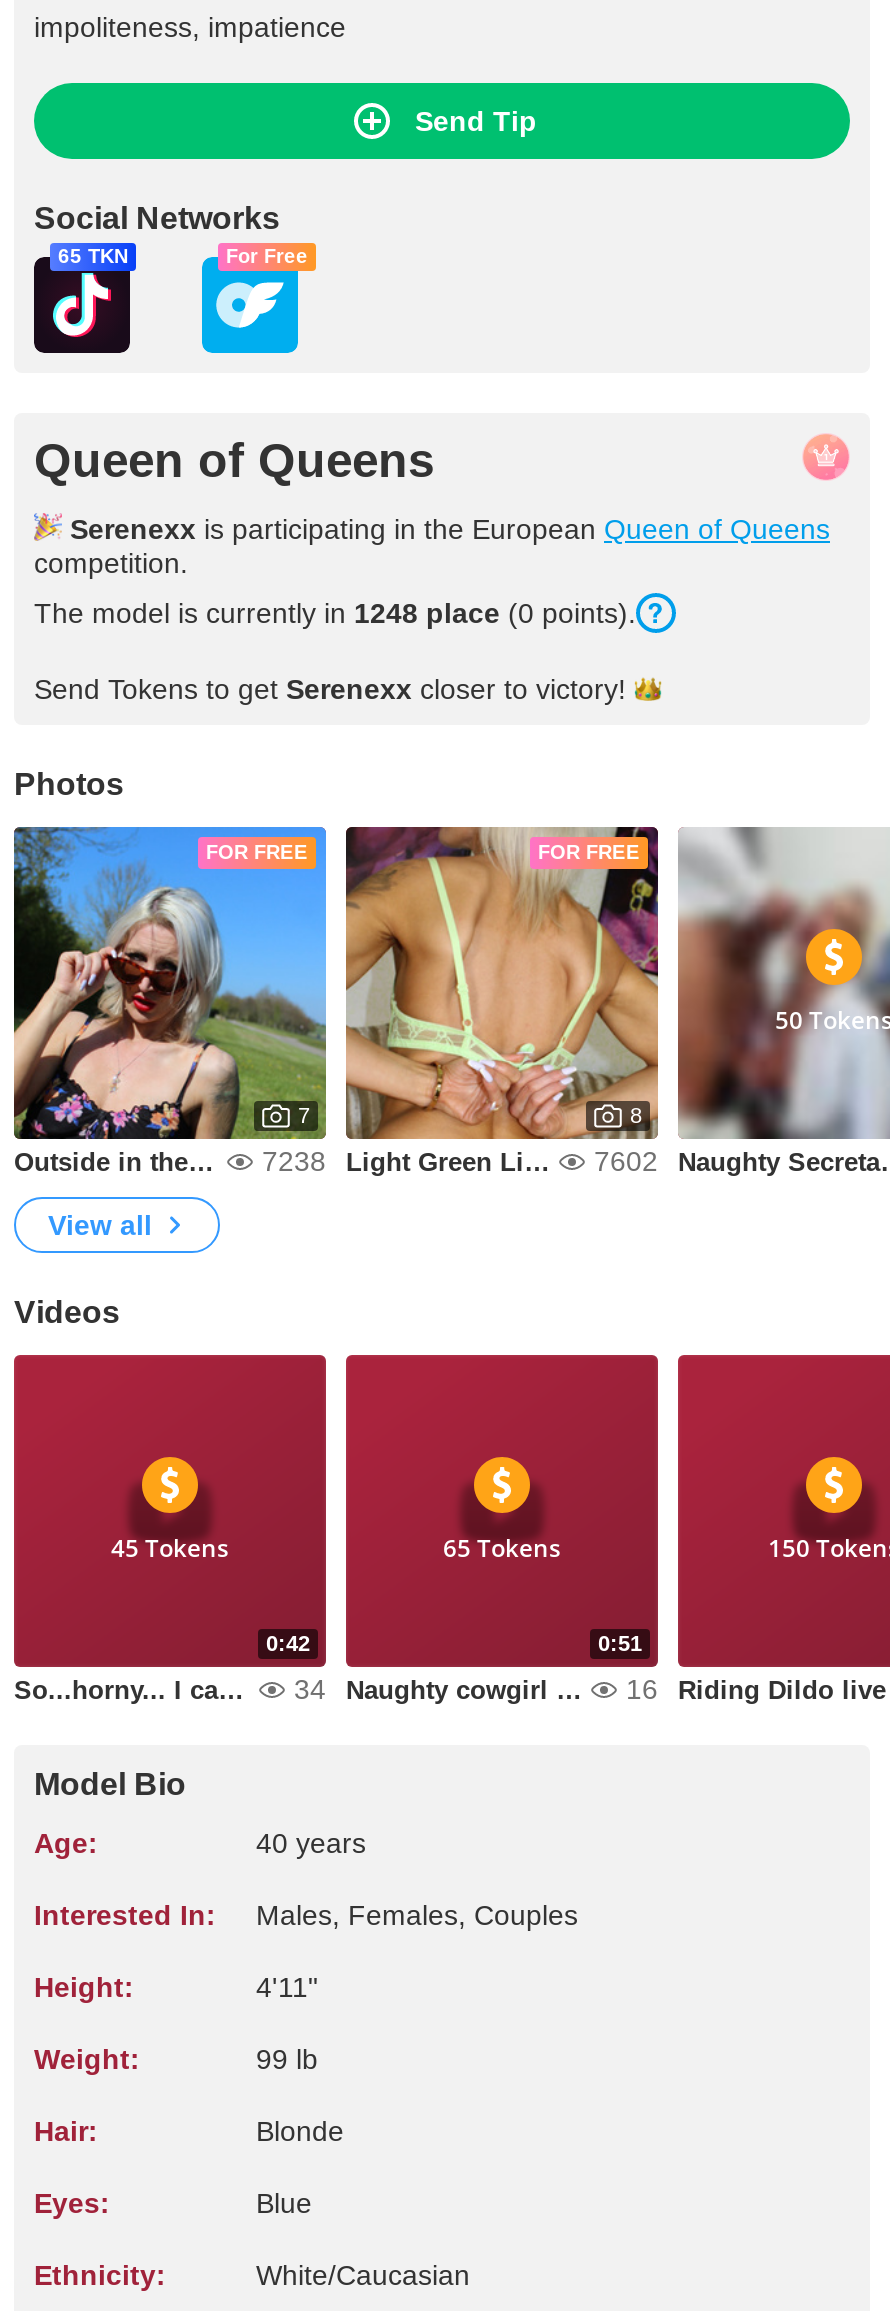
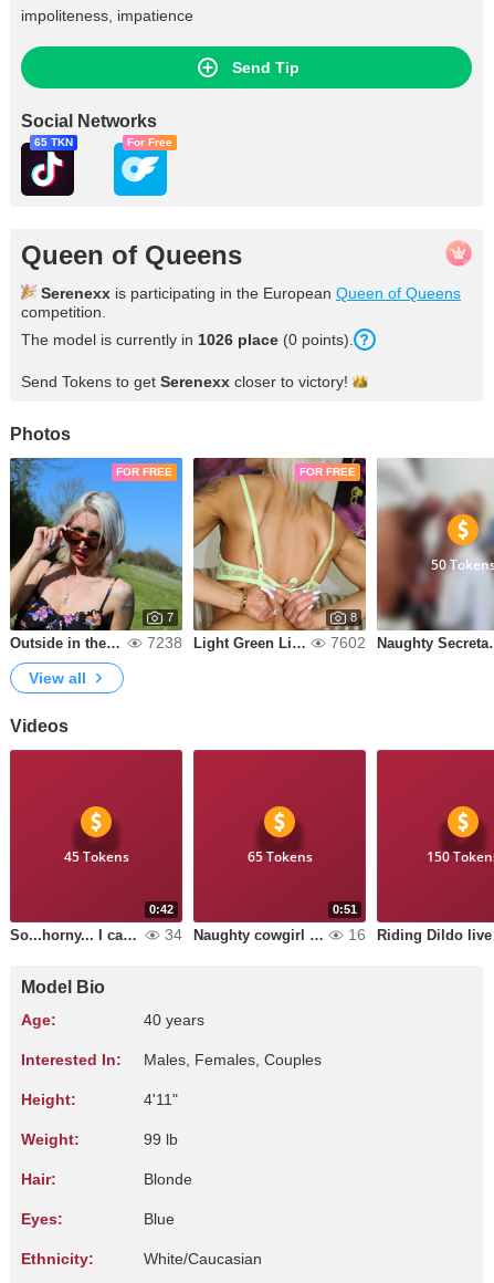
- The model is currently in 1248 place (0 points).
+ The model is currently in 1026 place (0 points).
